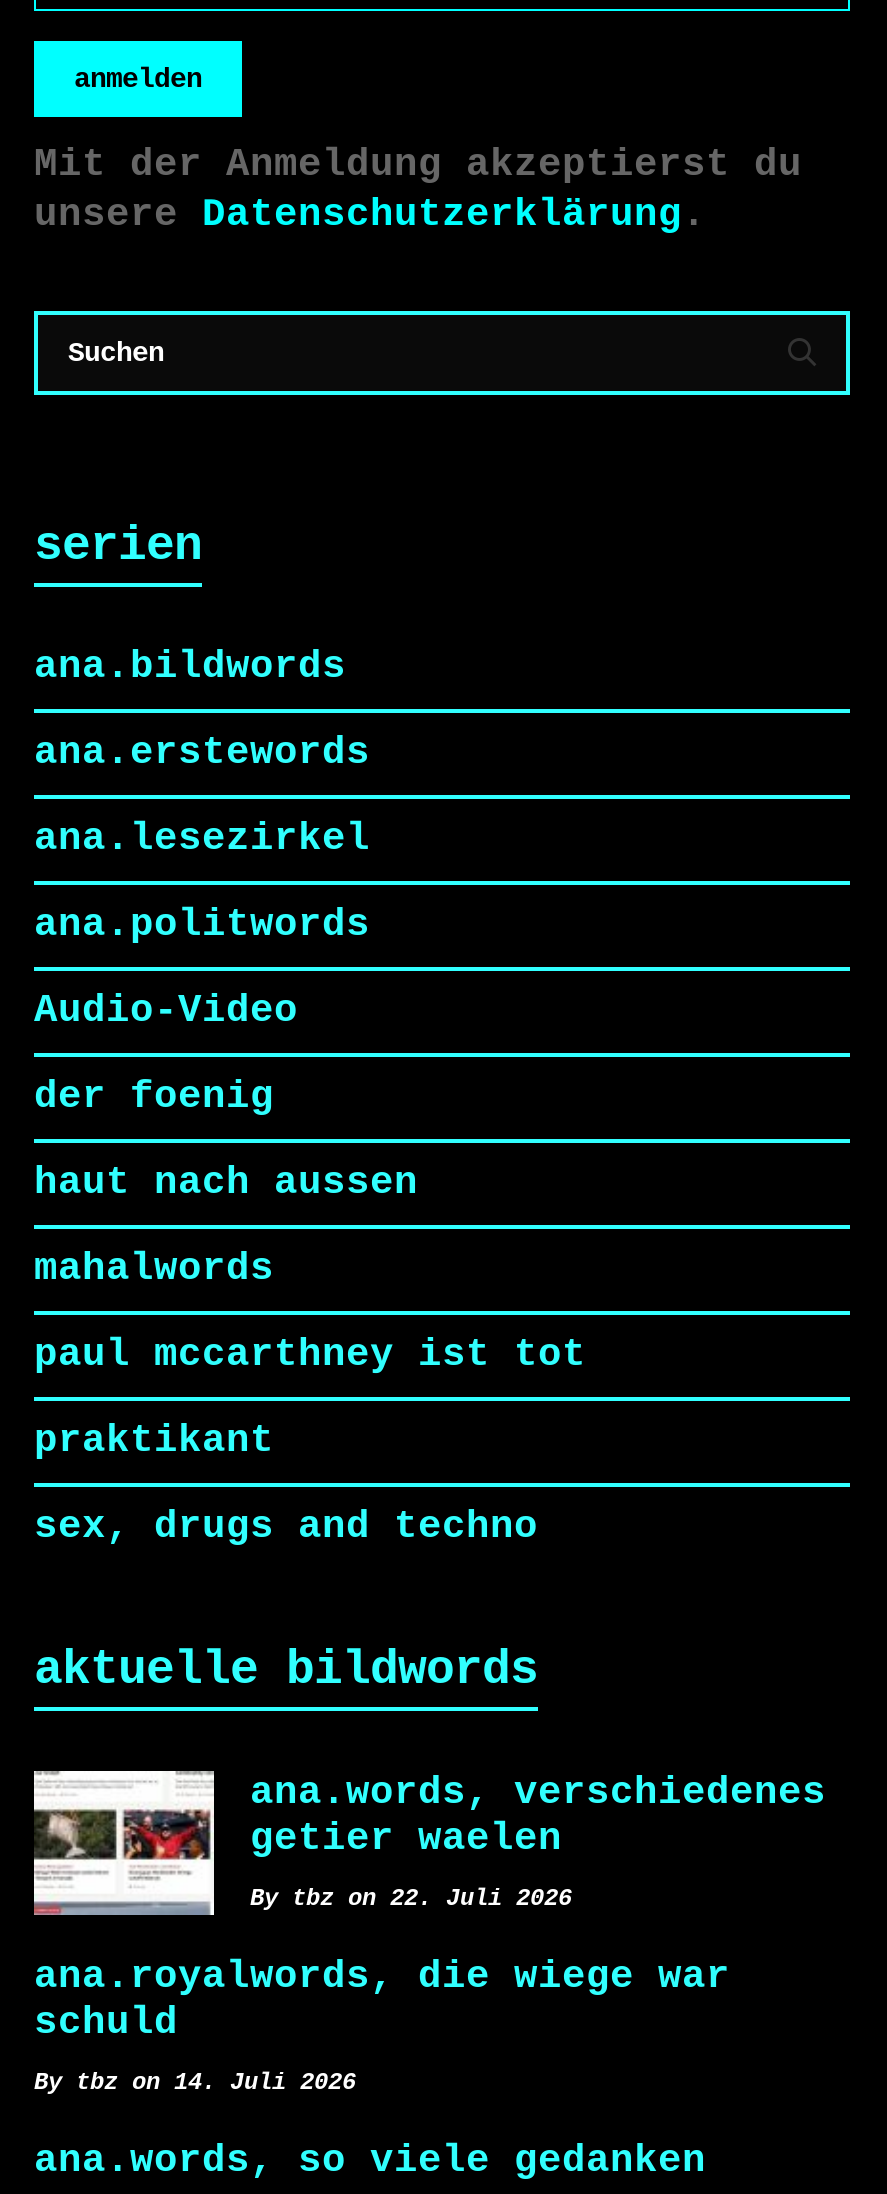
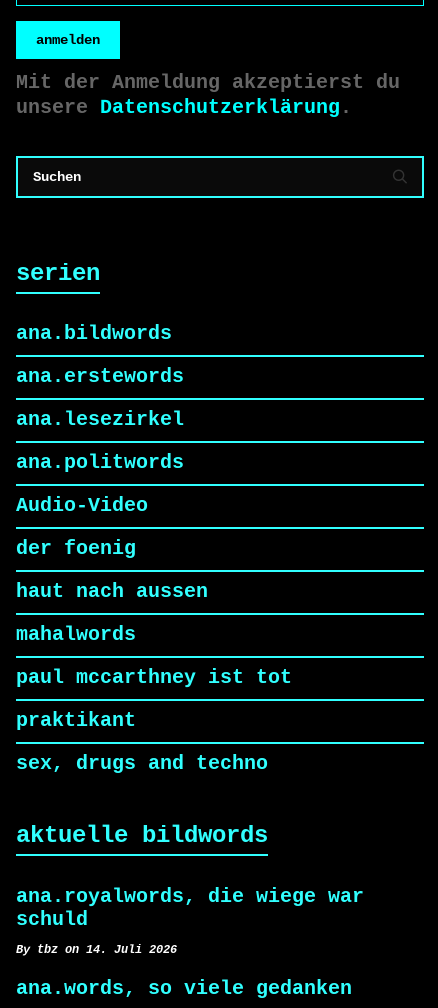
- [image]
- ana.words, verschiedenes
- getier waelen
- By tbz on 22. Juli 2026
